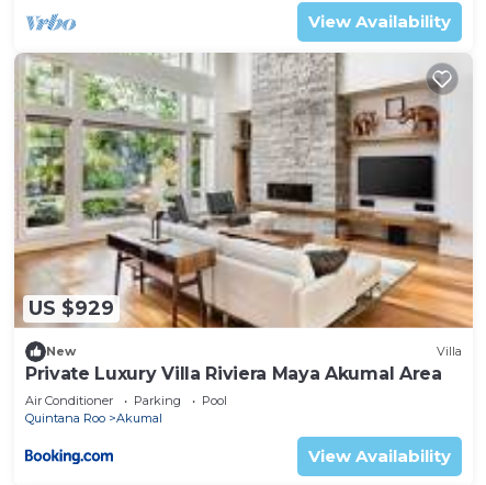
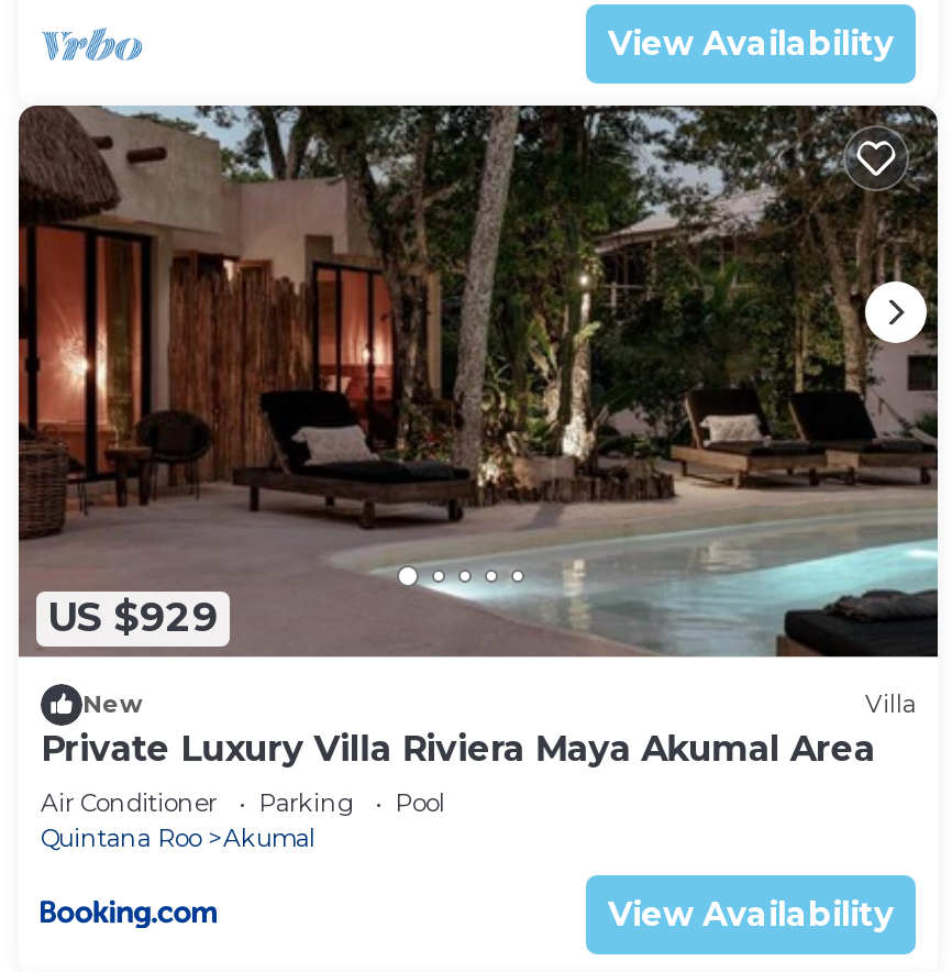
- [image]
+ [image]
